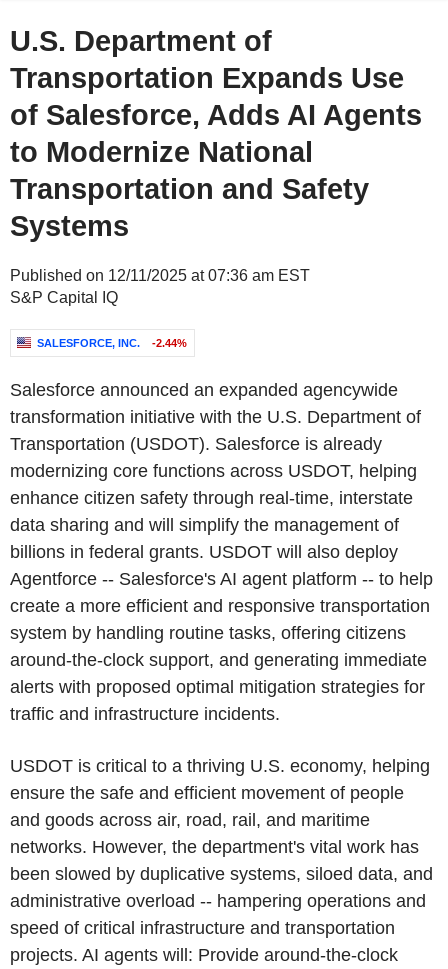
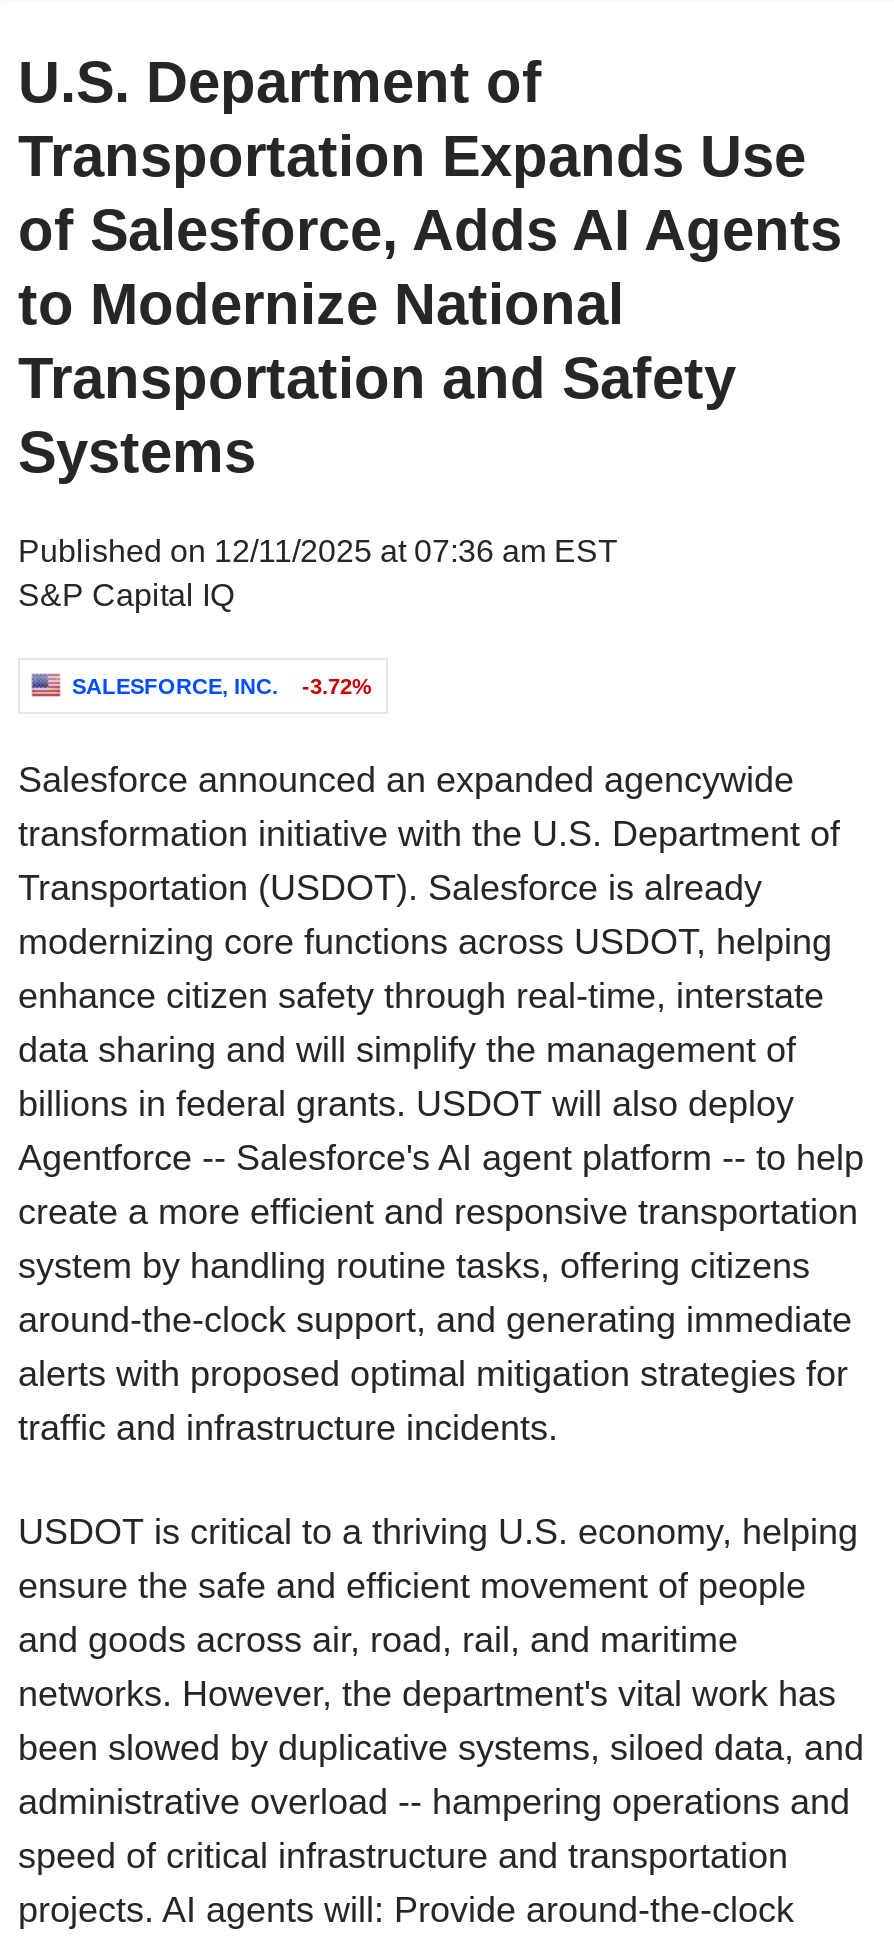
- SALESFORCE, INC. -2.44%
+ SALESFORCE, INC. -3.72%
